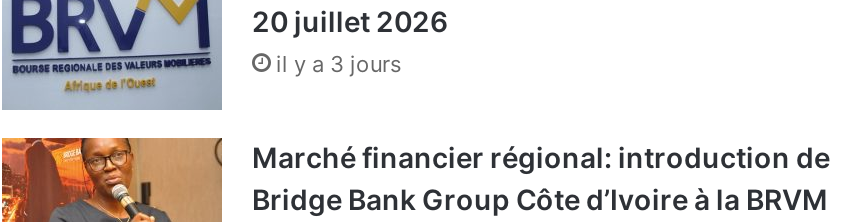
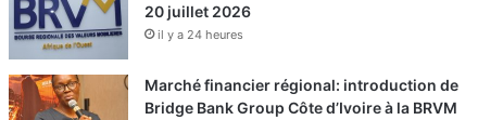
- il y a 3 jours
+ il y a 24 heures
